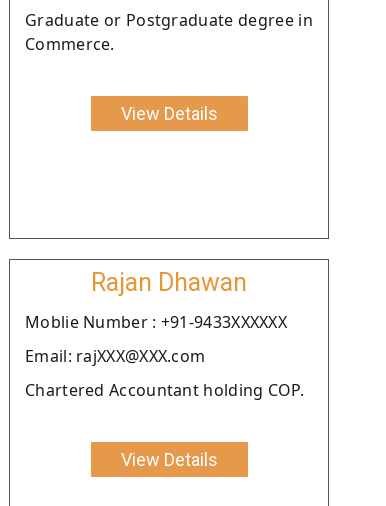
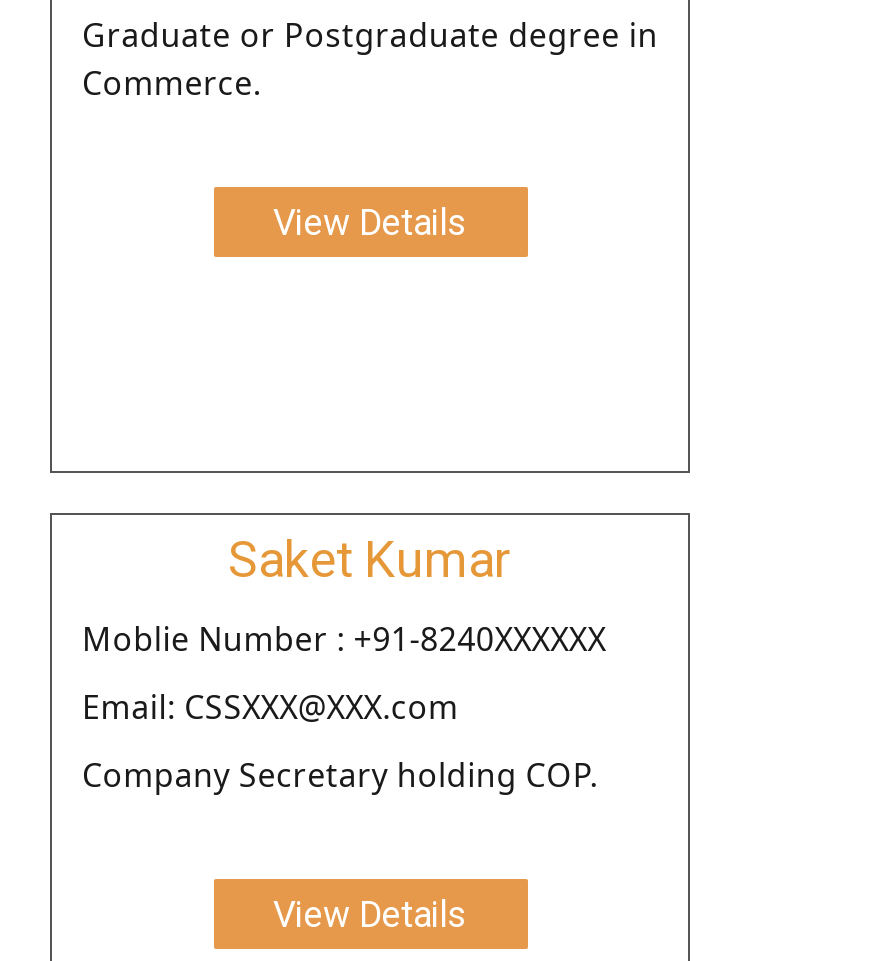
- Rajan Dhawan
+ Saket Kumar

- Moblie Number : +91-9433XXXXXX
+ Moblie Number : +91-8240XXXXXX

- Email: rajXXX@XXX.com
+ Email: CSSXXX@XXX.com

- Chartered Accountant holding COP.
+ Company Secretary holding COP.
